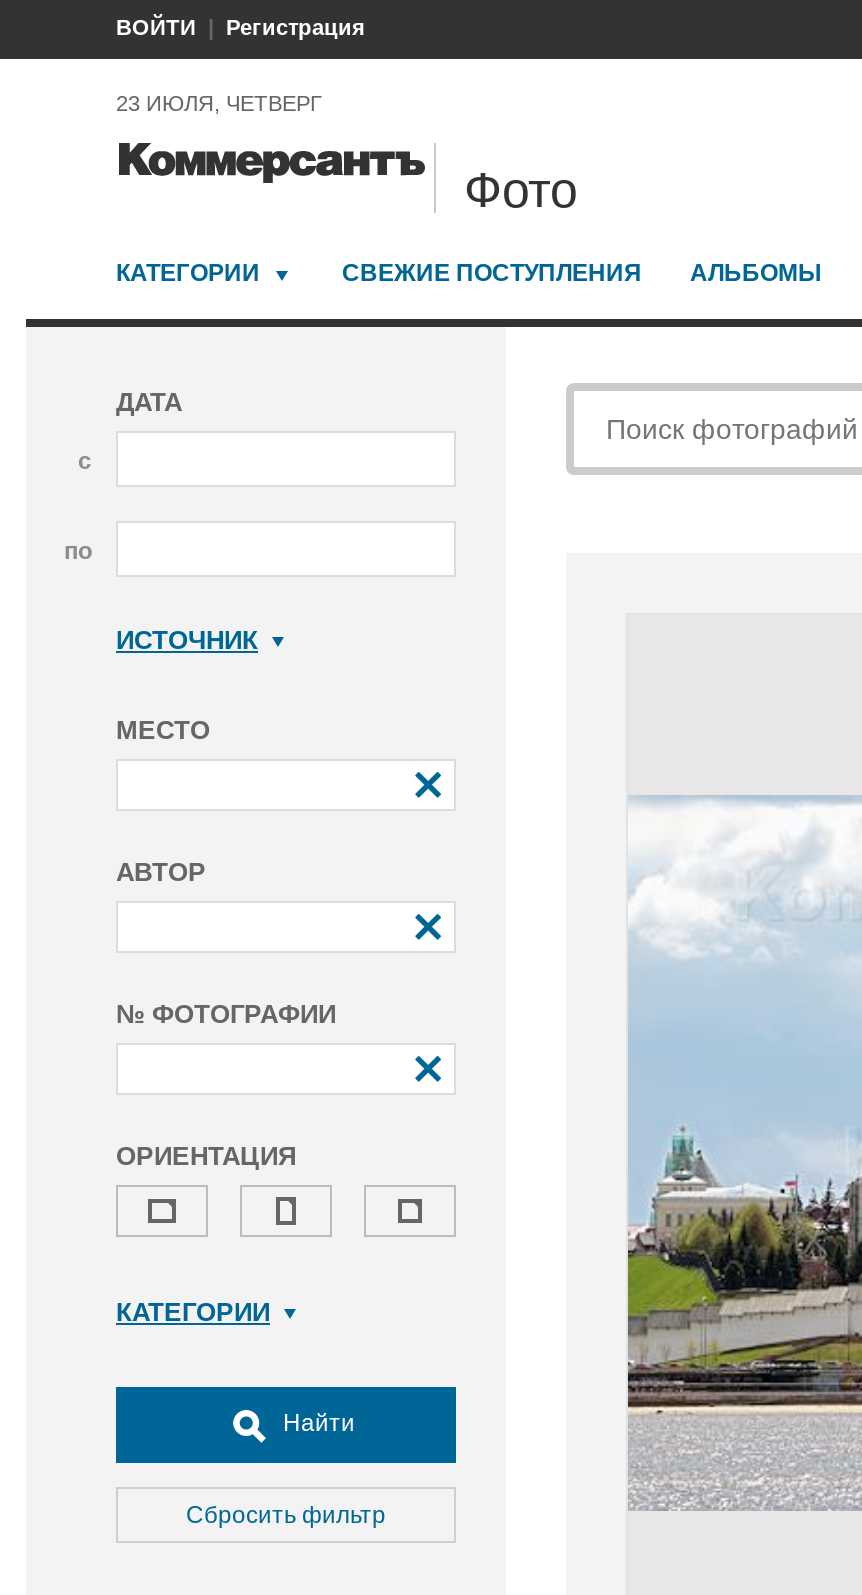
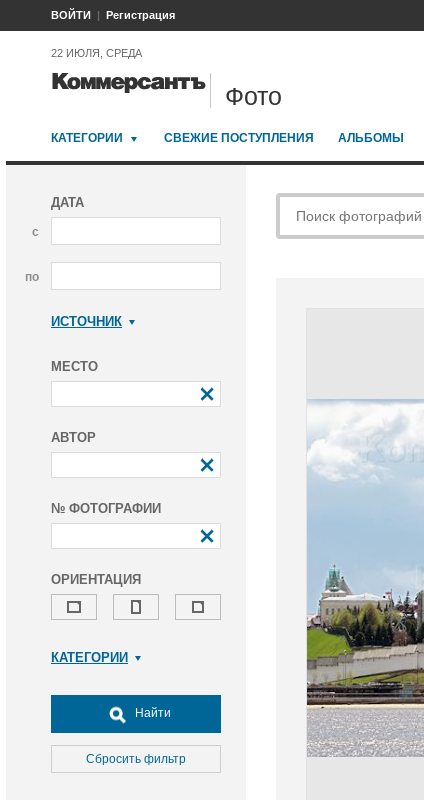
- 23 ИЮЛЯ, ЧЕТВЕРГ
+ 22 ИЮЛЯ, СРЕДА
